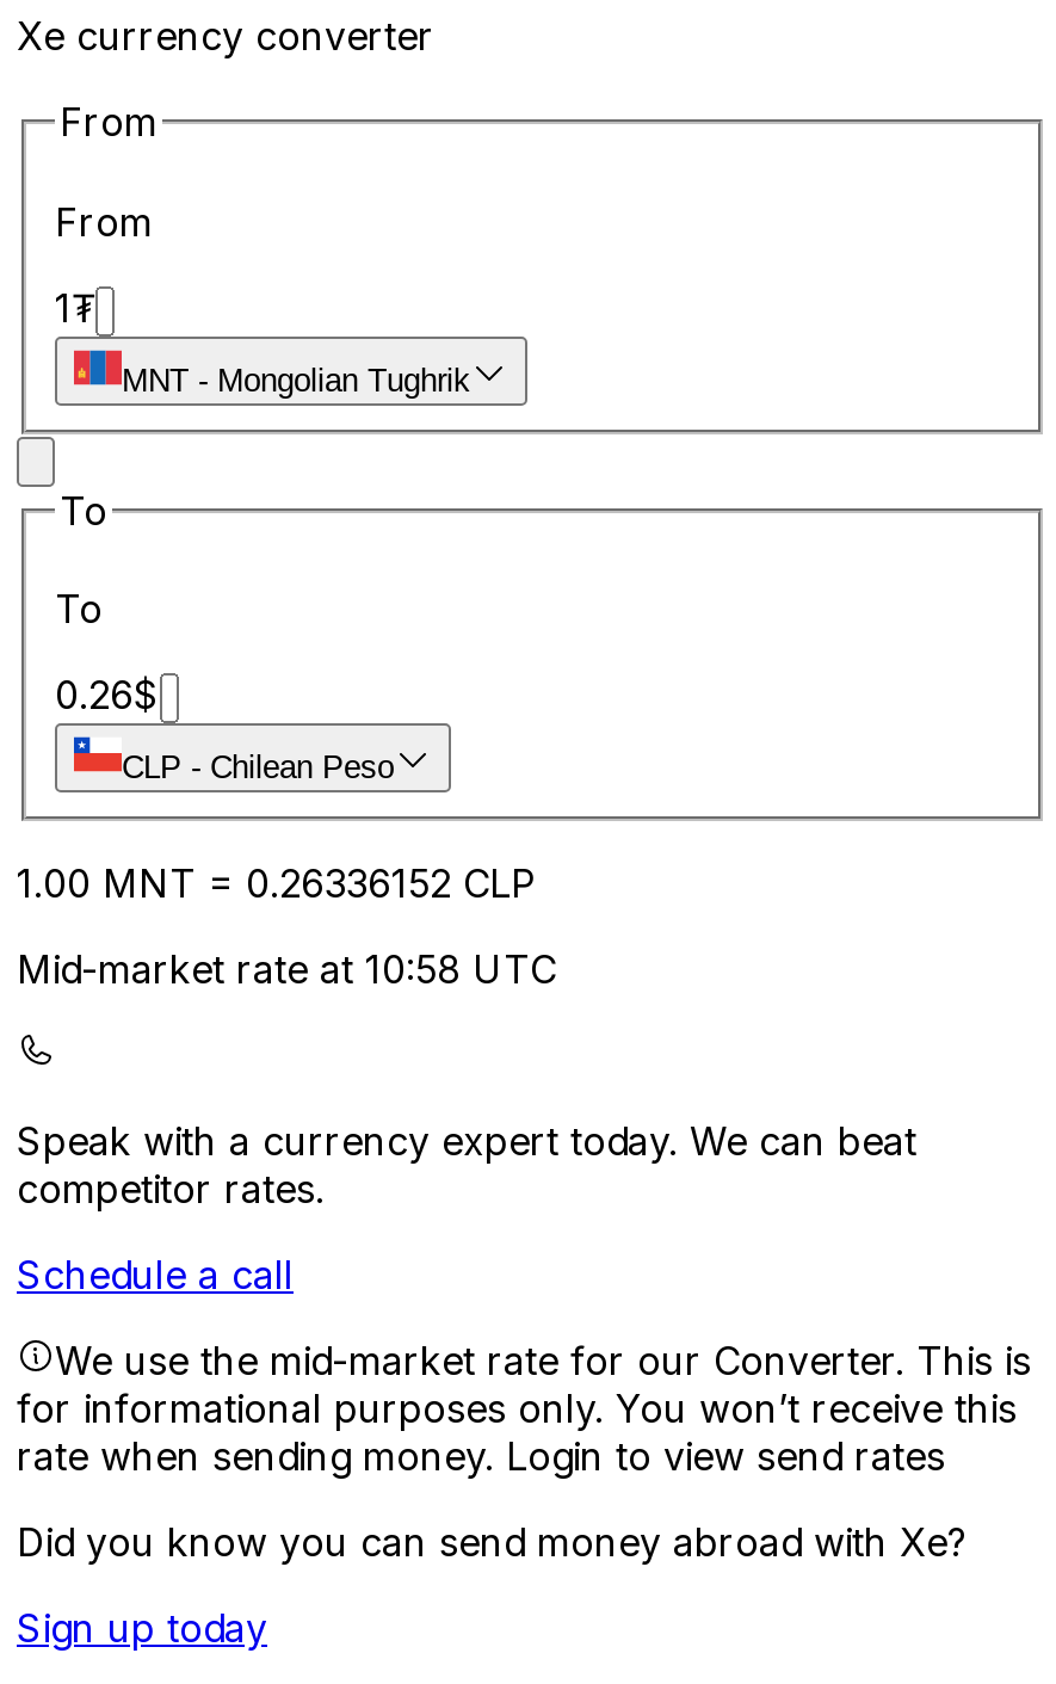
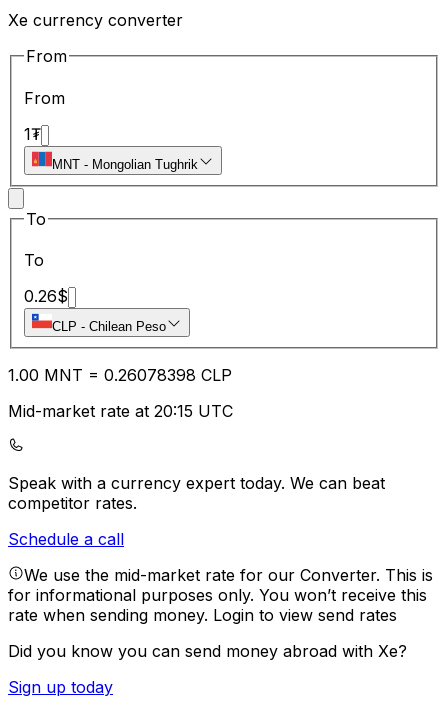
- 1.00 MNT = 0.26336152 CLP
+ 1.00 MNT = 0.26078398 CLP

- Mid-market rate at 10:58 UTC
+ Mid-market rate at 20:15 UTC
